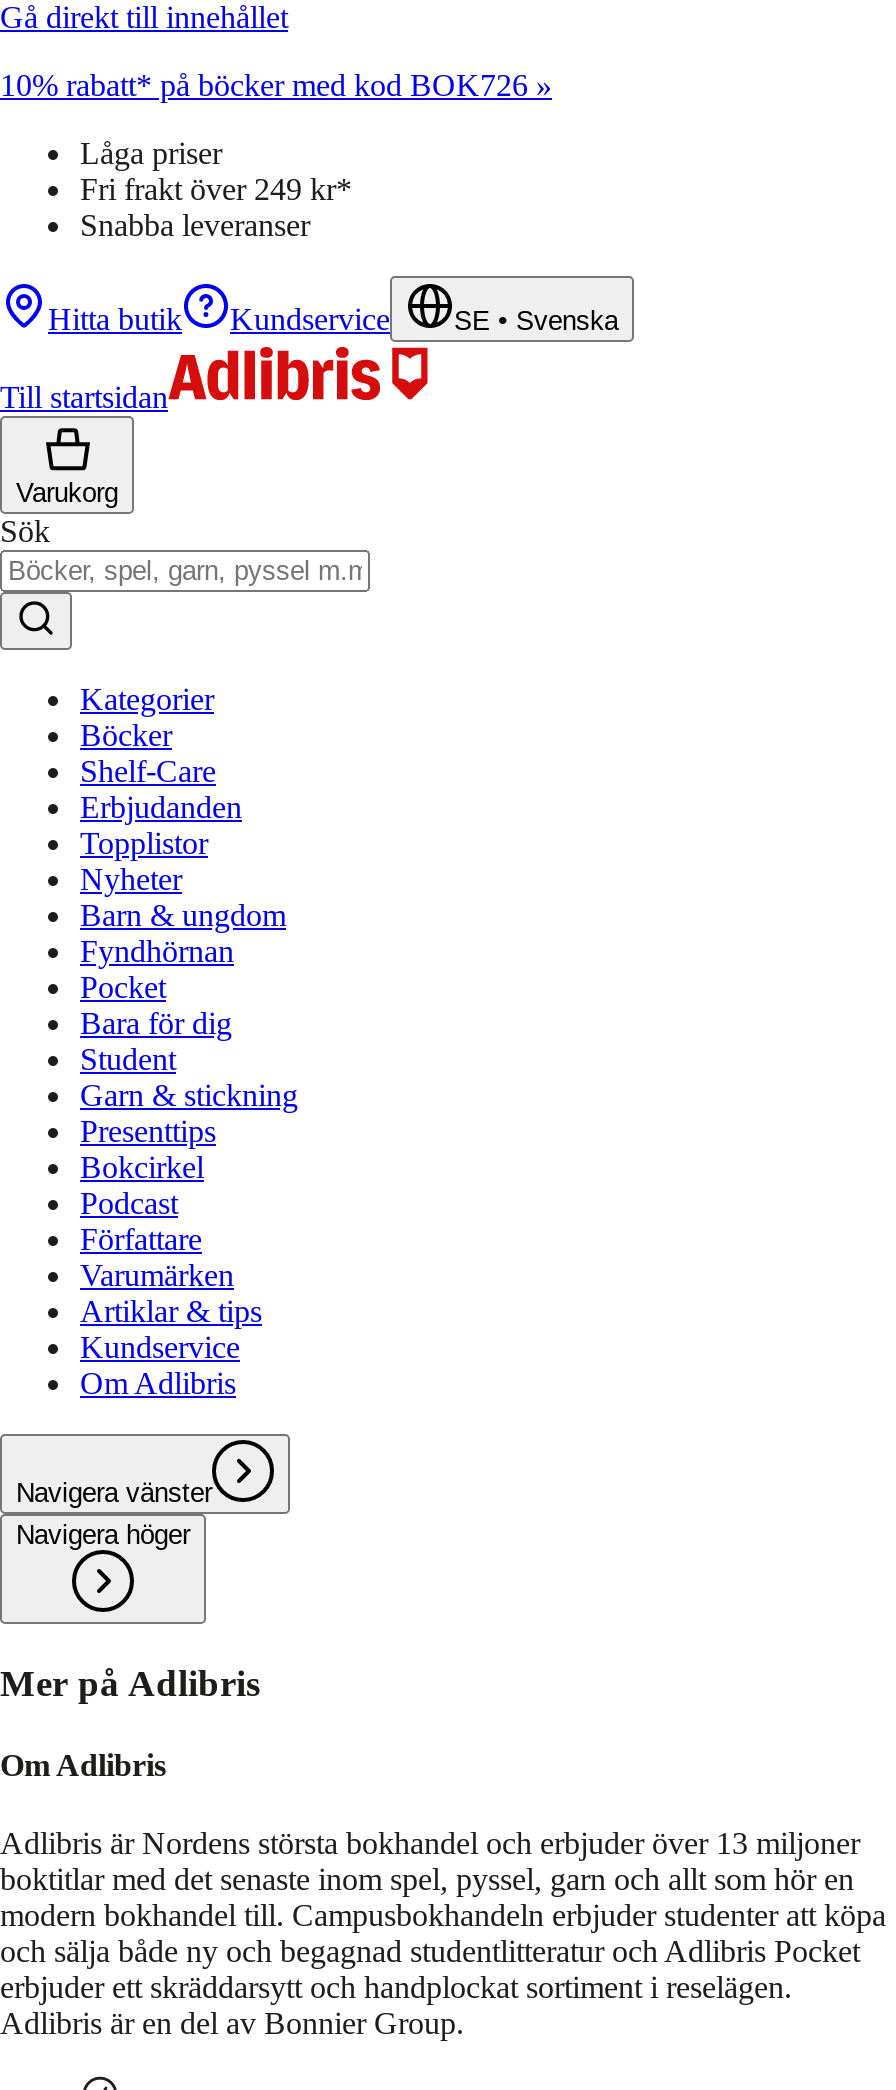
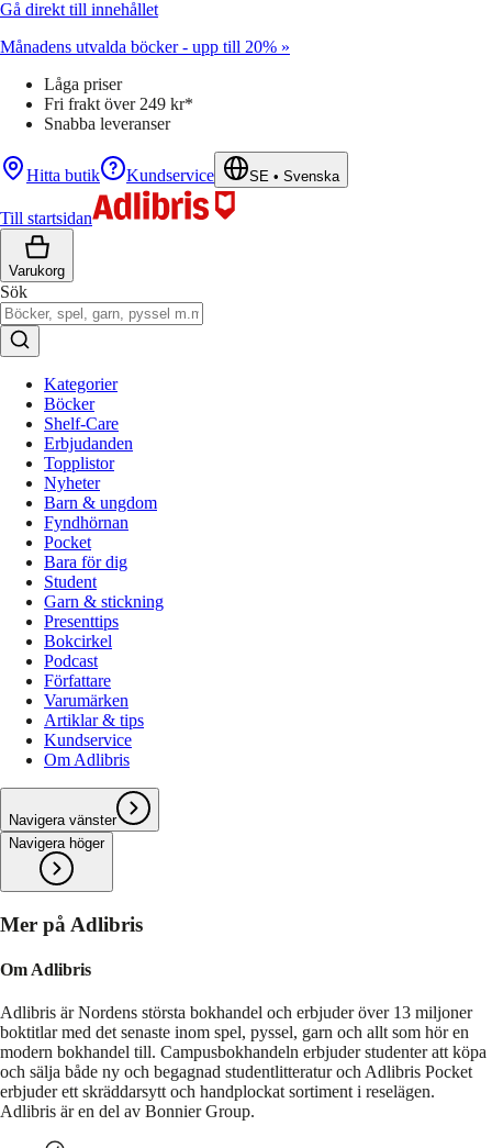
- 10% rabatt* på böcker med kod BOK726 »
+ Månadens utvalda böcker - upp till 20% »
